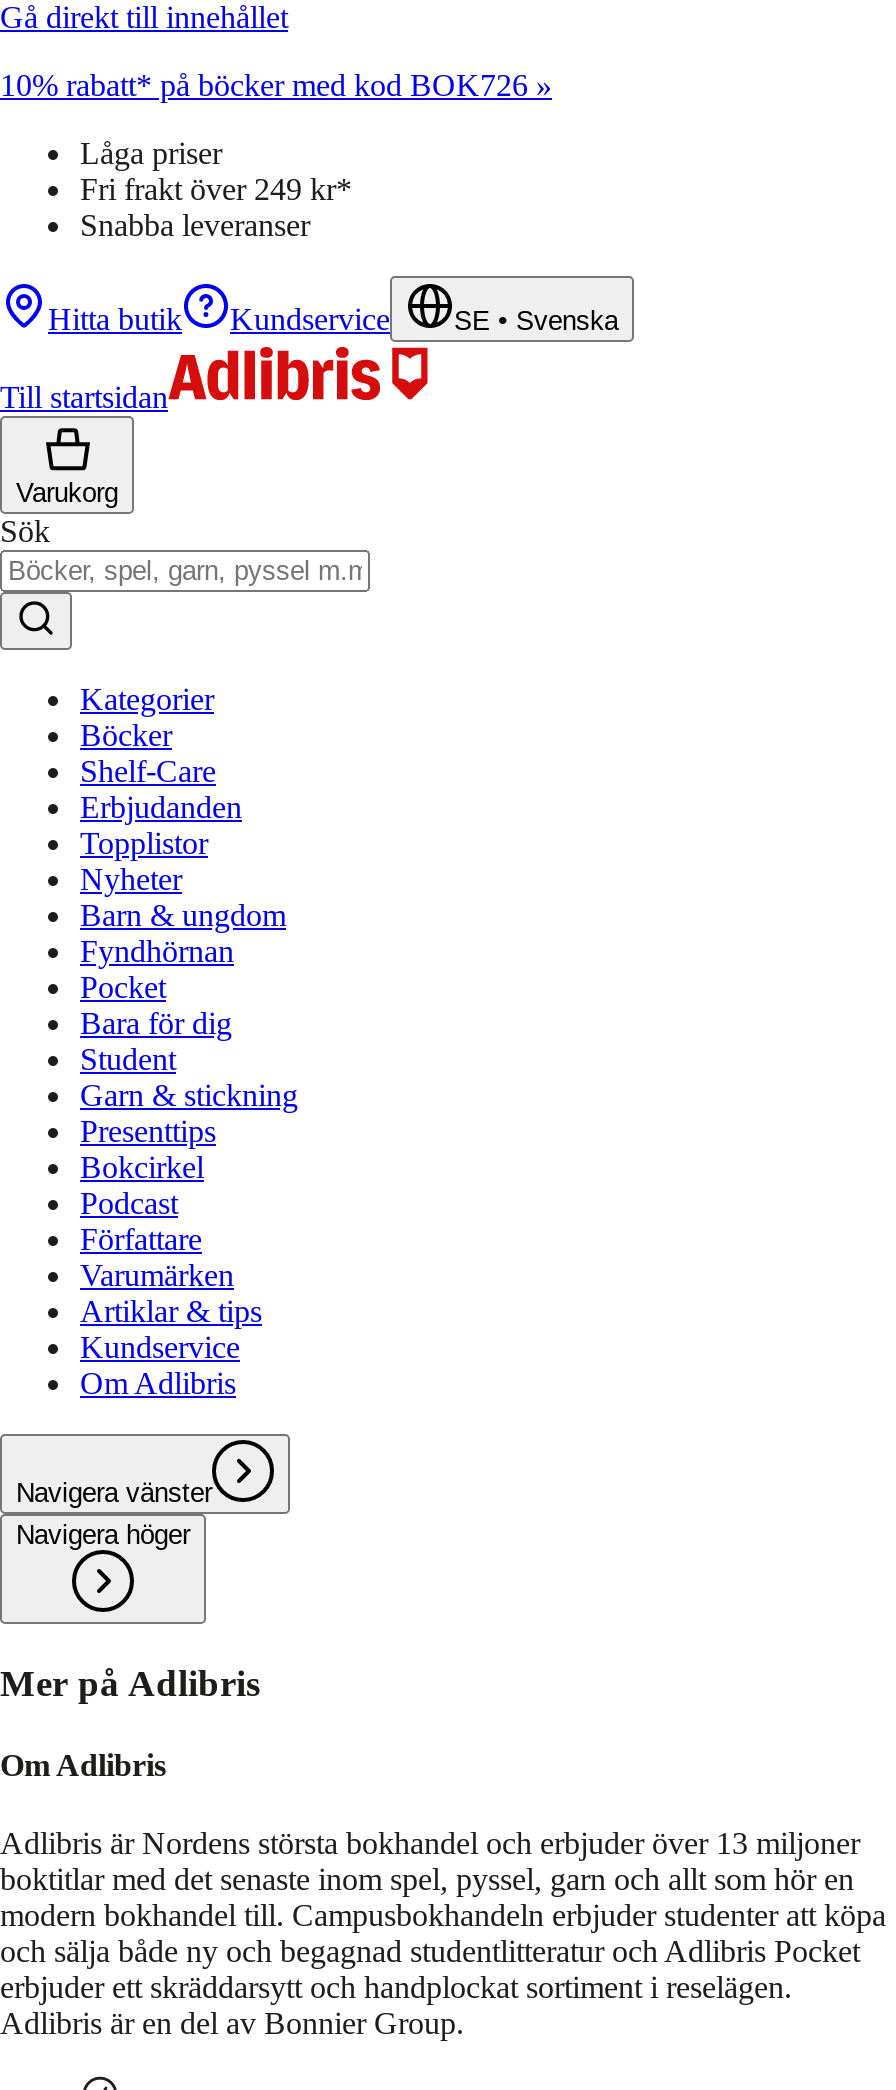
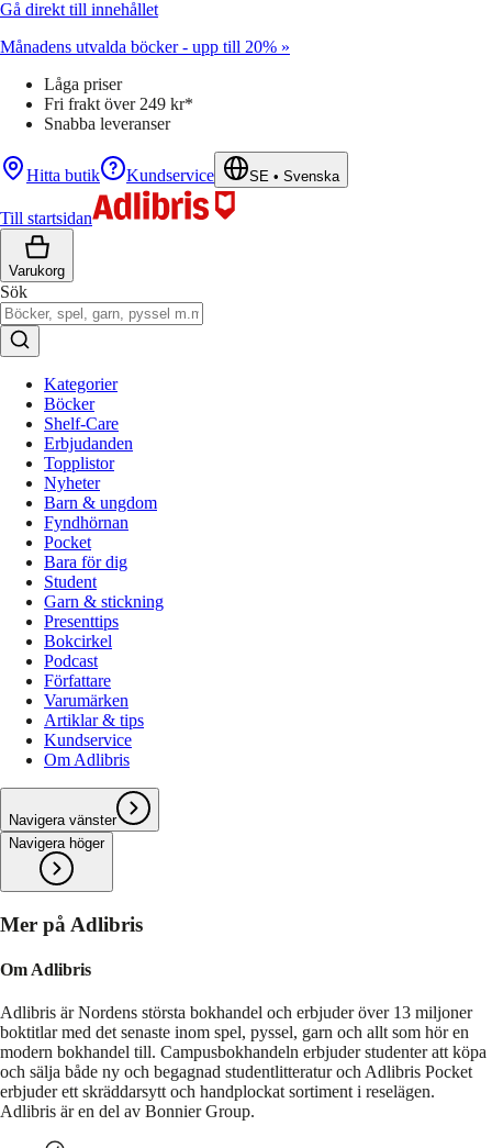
- 10% rabatt* på böcker med kod BOK726 »
+ Månadens utvalda böcker - upp till 20% »
